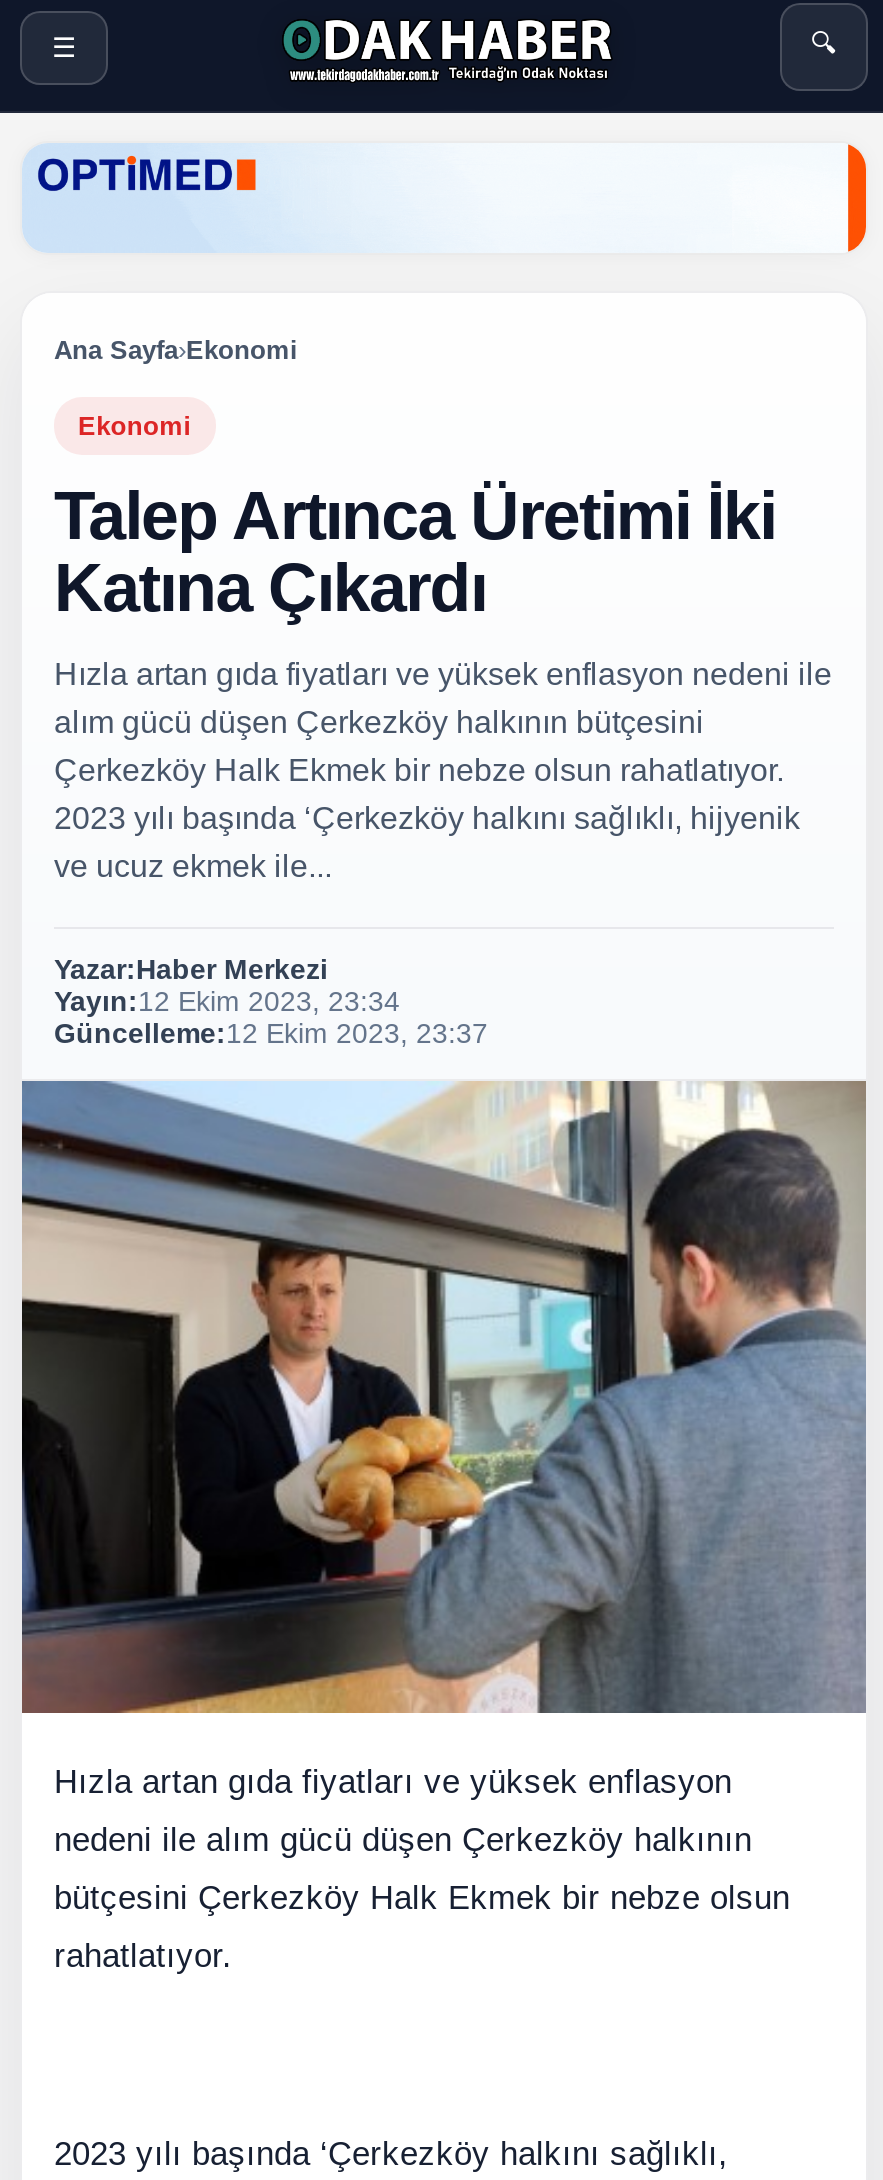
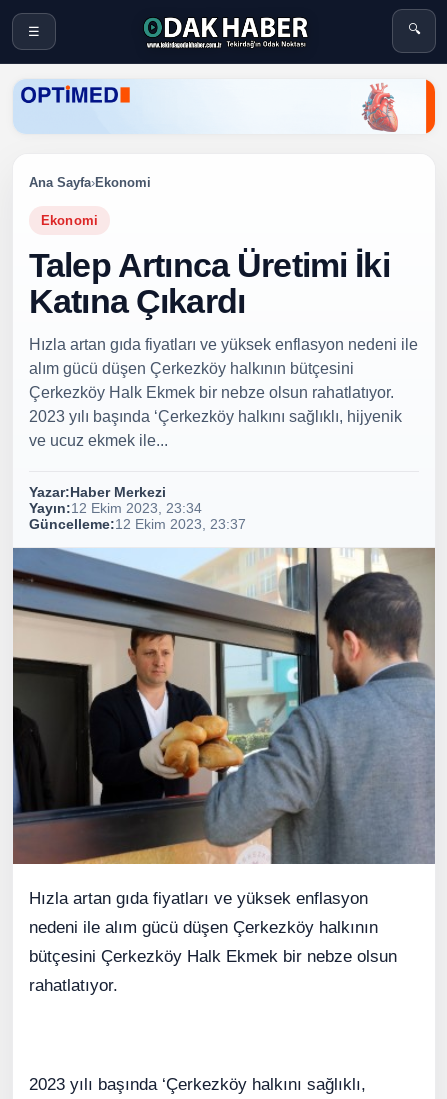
+ [image]
